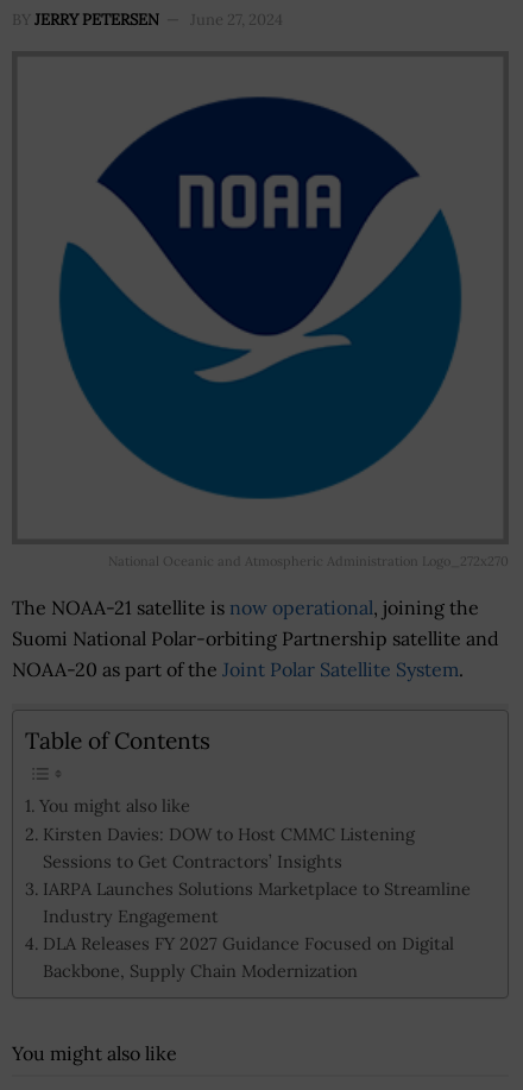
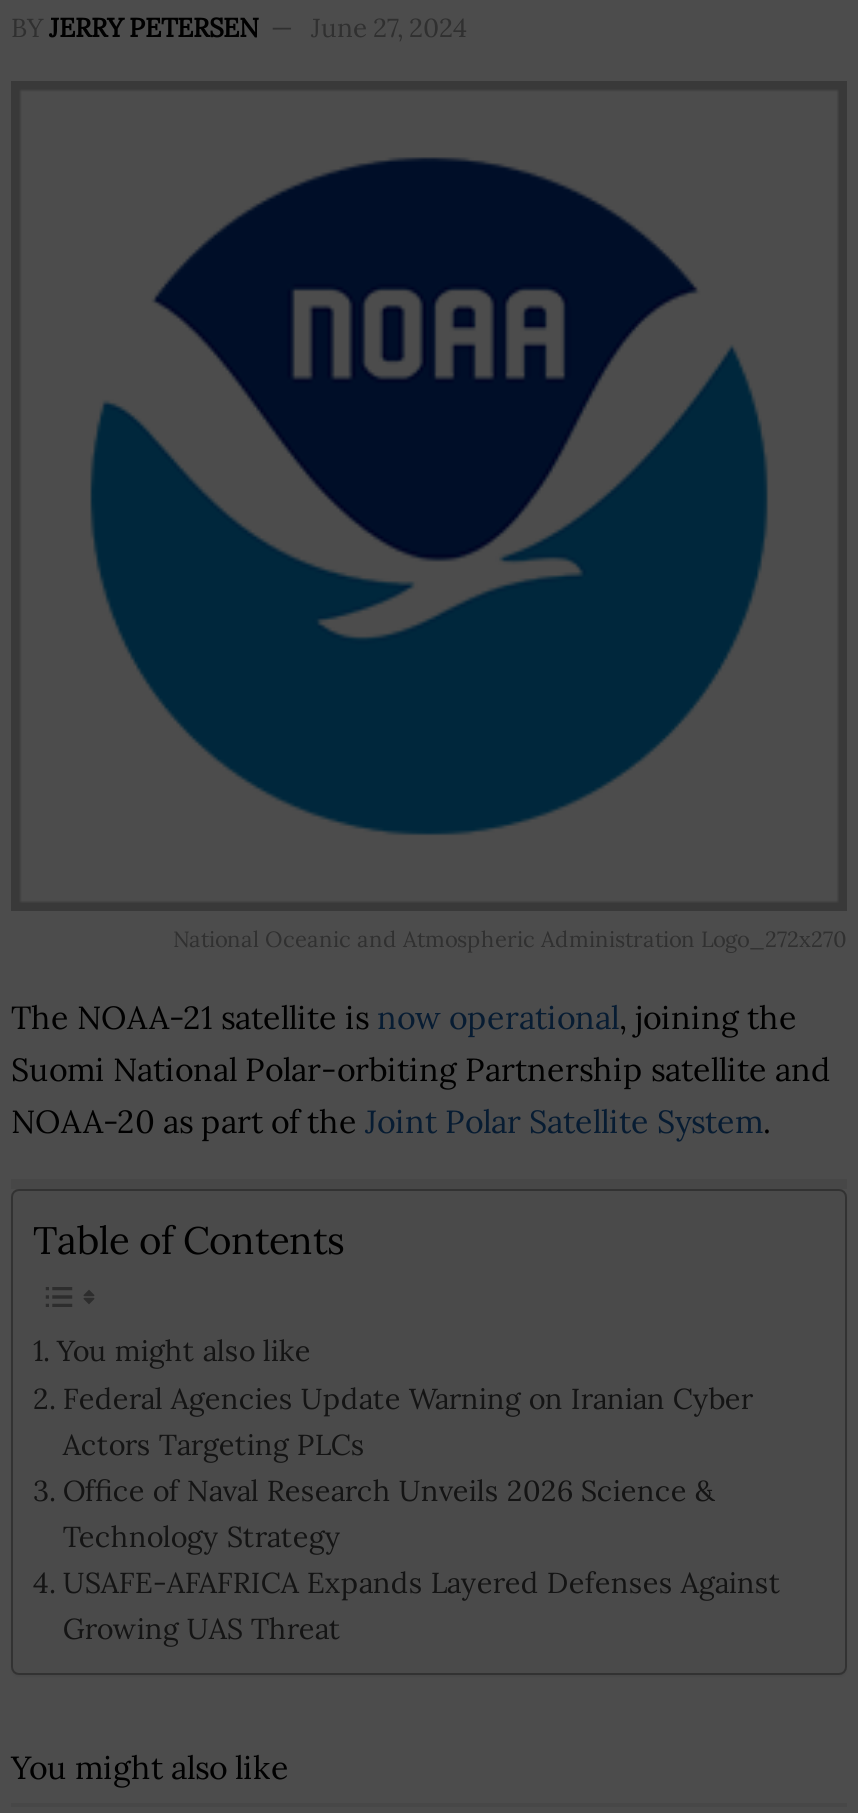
- Kirsten Davies: DOW to Host CMMC Listening
- Sessions to Get Contractors’ Insights
- IARPA Launches Solutions Marketplace to Streamline
- Industry Engagement
- DLA Releases FY 2027 Guidance Focused on Digital
- Backbone, Supply Chain Modernization
+ Federal Agencies Update Warning on Iranian Cyber
+ Actors Targeting PLCs
+ Office of Naval Research Unveils 2026 Science &
+ Technology Strategy
+ USAFE-AFAFRICA Expands Layered Defenses Against
+ Growing UAS Threat
